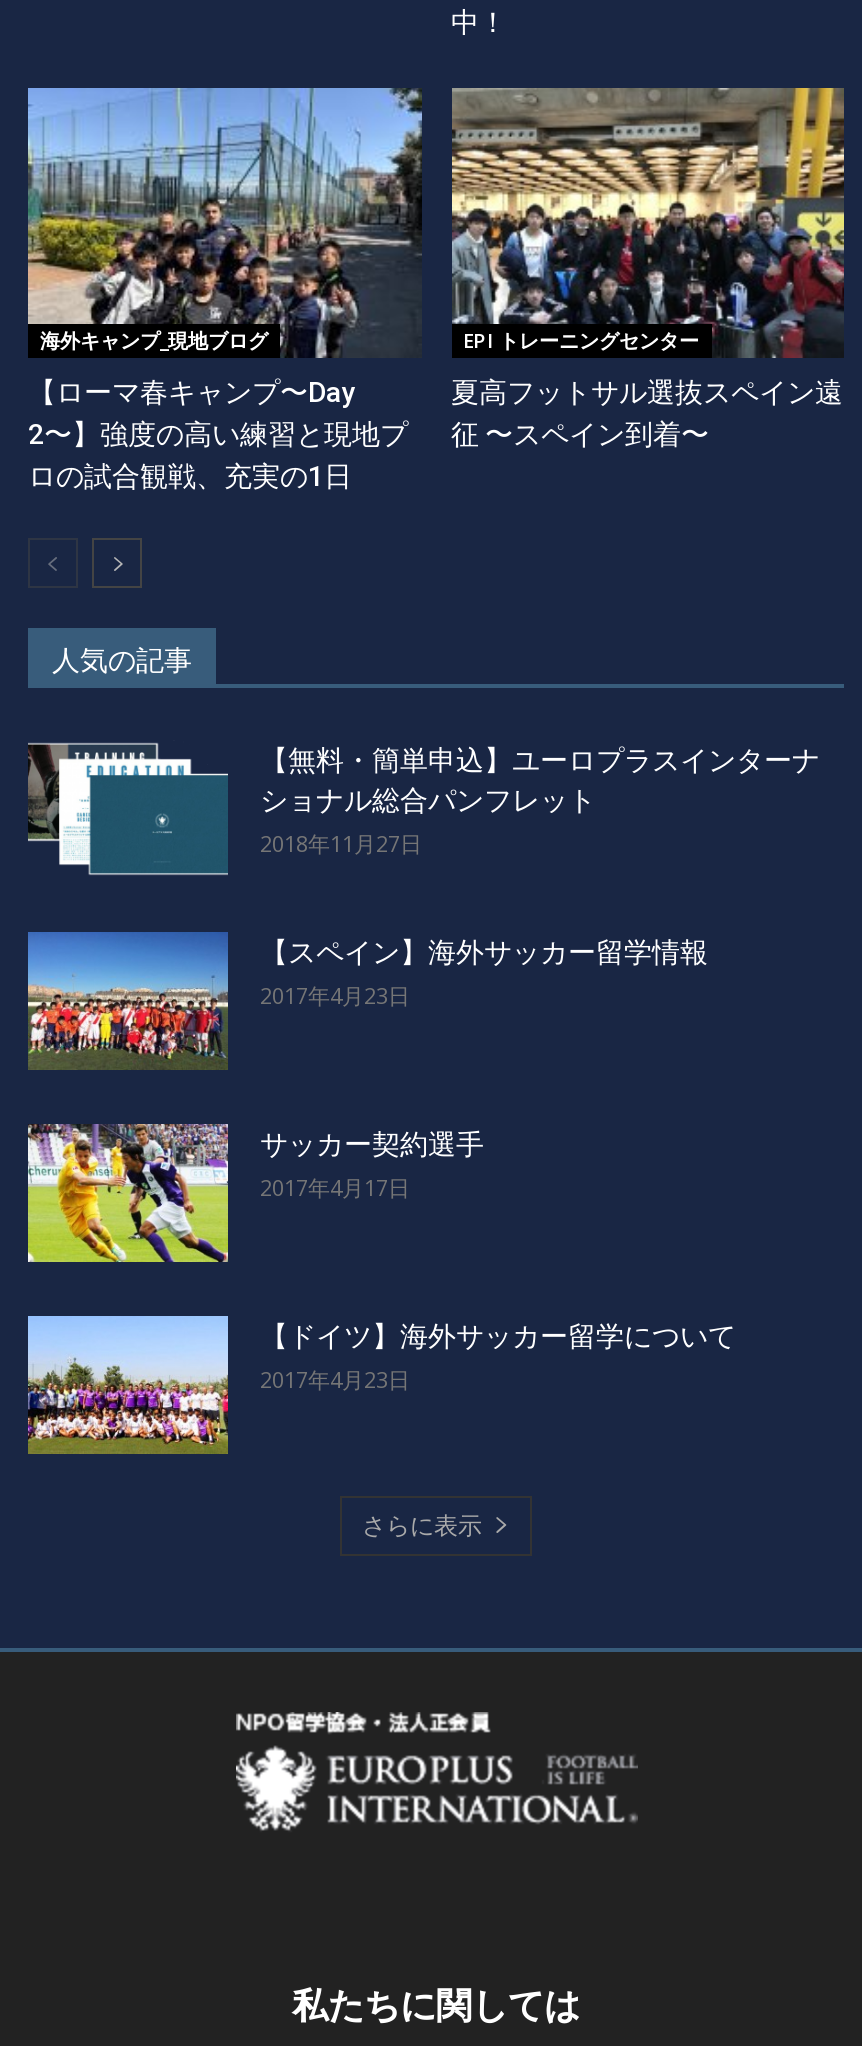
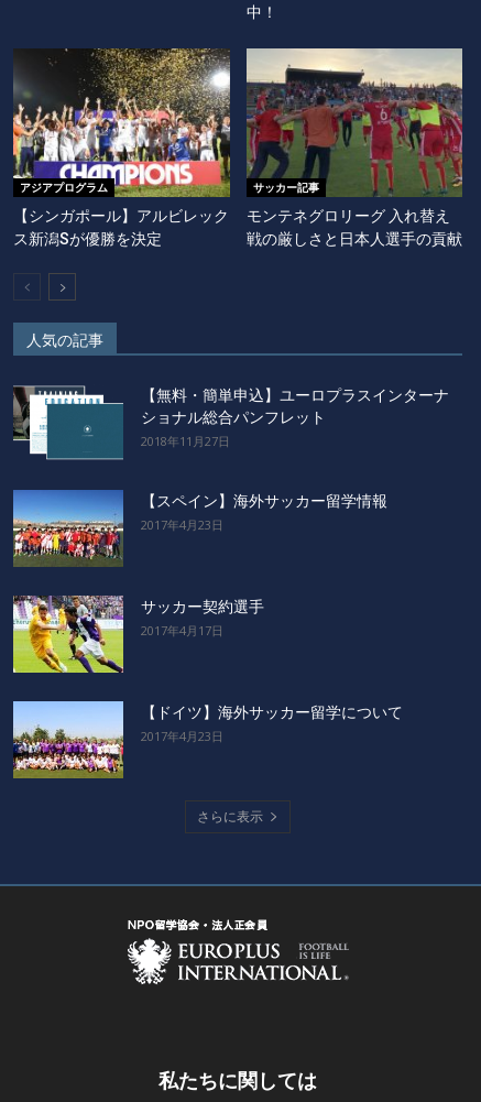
- [image]
- 海外キャンプ_現地ブログ
+ [image]
+ アジアプログラム

- [image]
- EPI トレーニングセンター
+ [image]
+ サッカー記事

- 【ローマ春キャンプ〜Day
- 2〜】強度の高い練習と現地プ
- ロの試合観戦、充実の1日
+ 【シンガポール】アルビレック
+ ス新潟Sが優勝を決定

- 夏高フットサル選抜スペイン遠
- 征 〜スペイン到着〜
+ モンテネグロリーグ 入れ替え
+ 戦の厳しさと日本人選手の貢献
